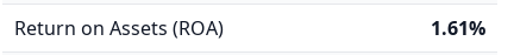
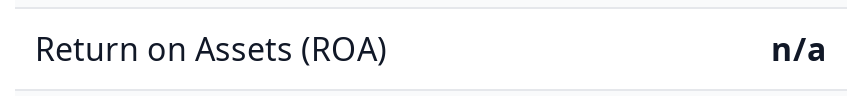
- 1.61%
+ n/a
